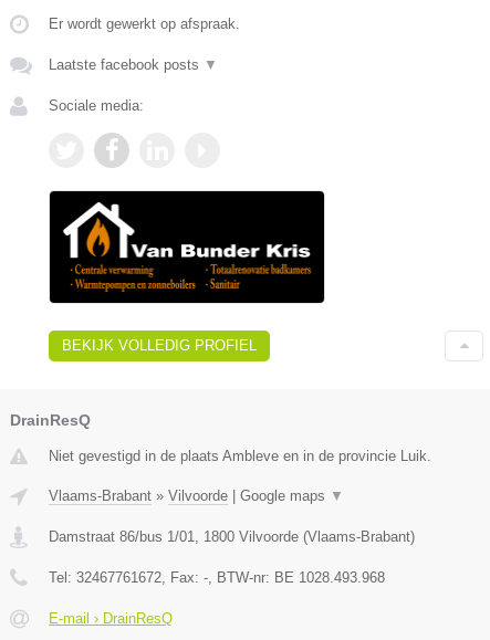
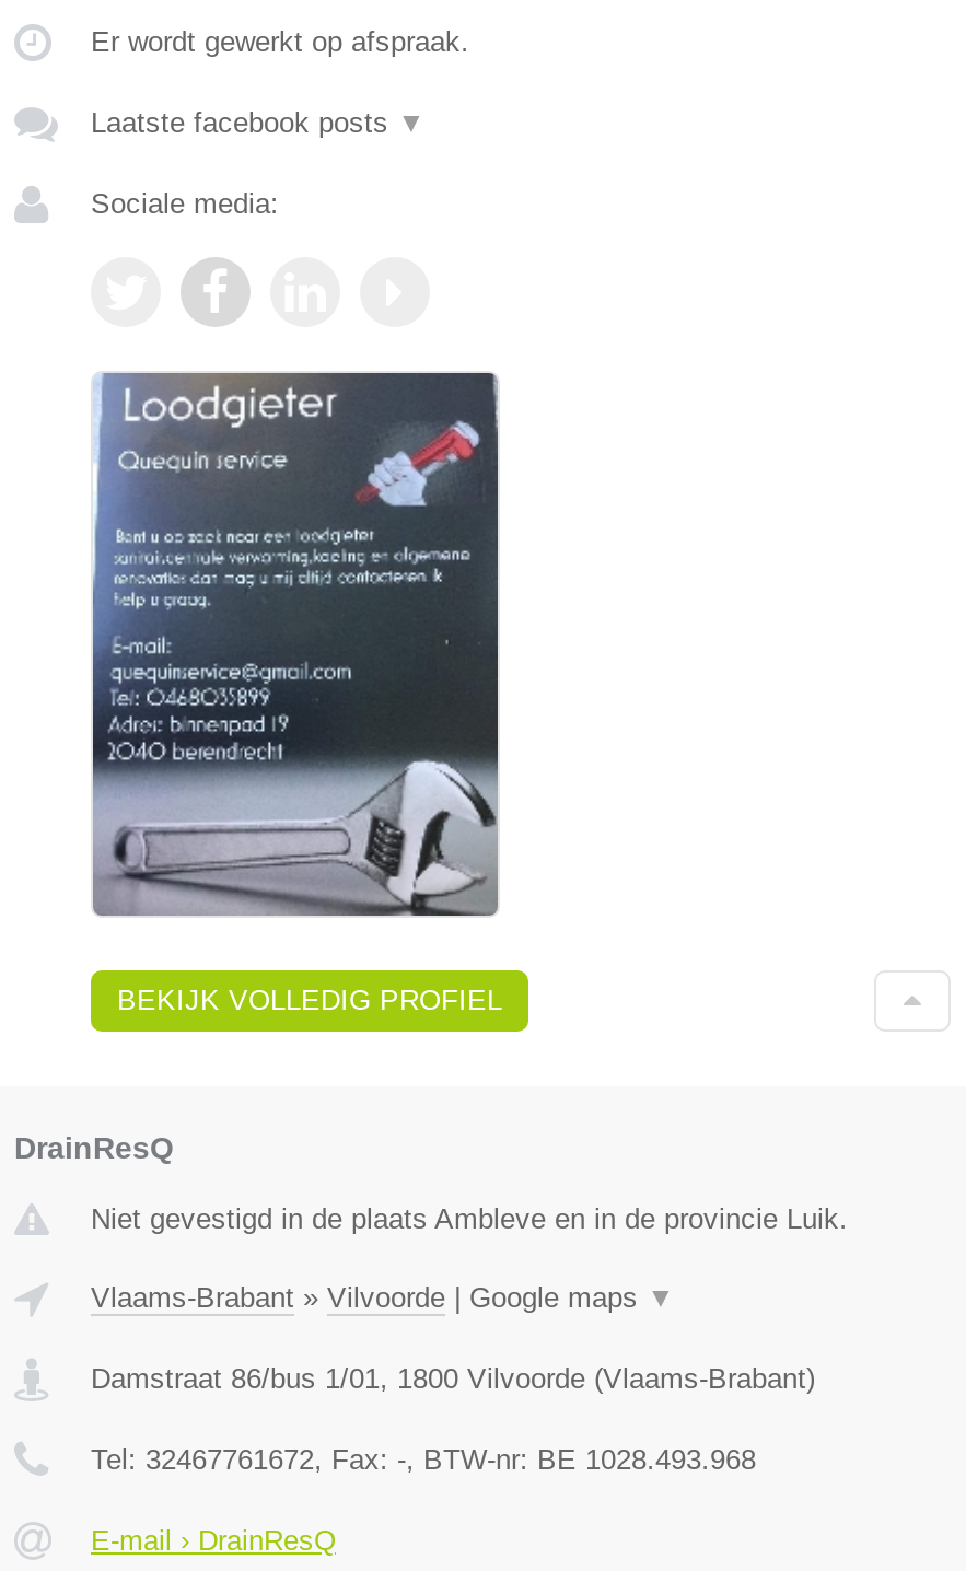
- [image]
+ [image]
